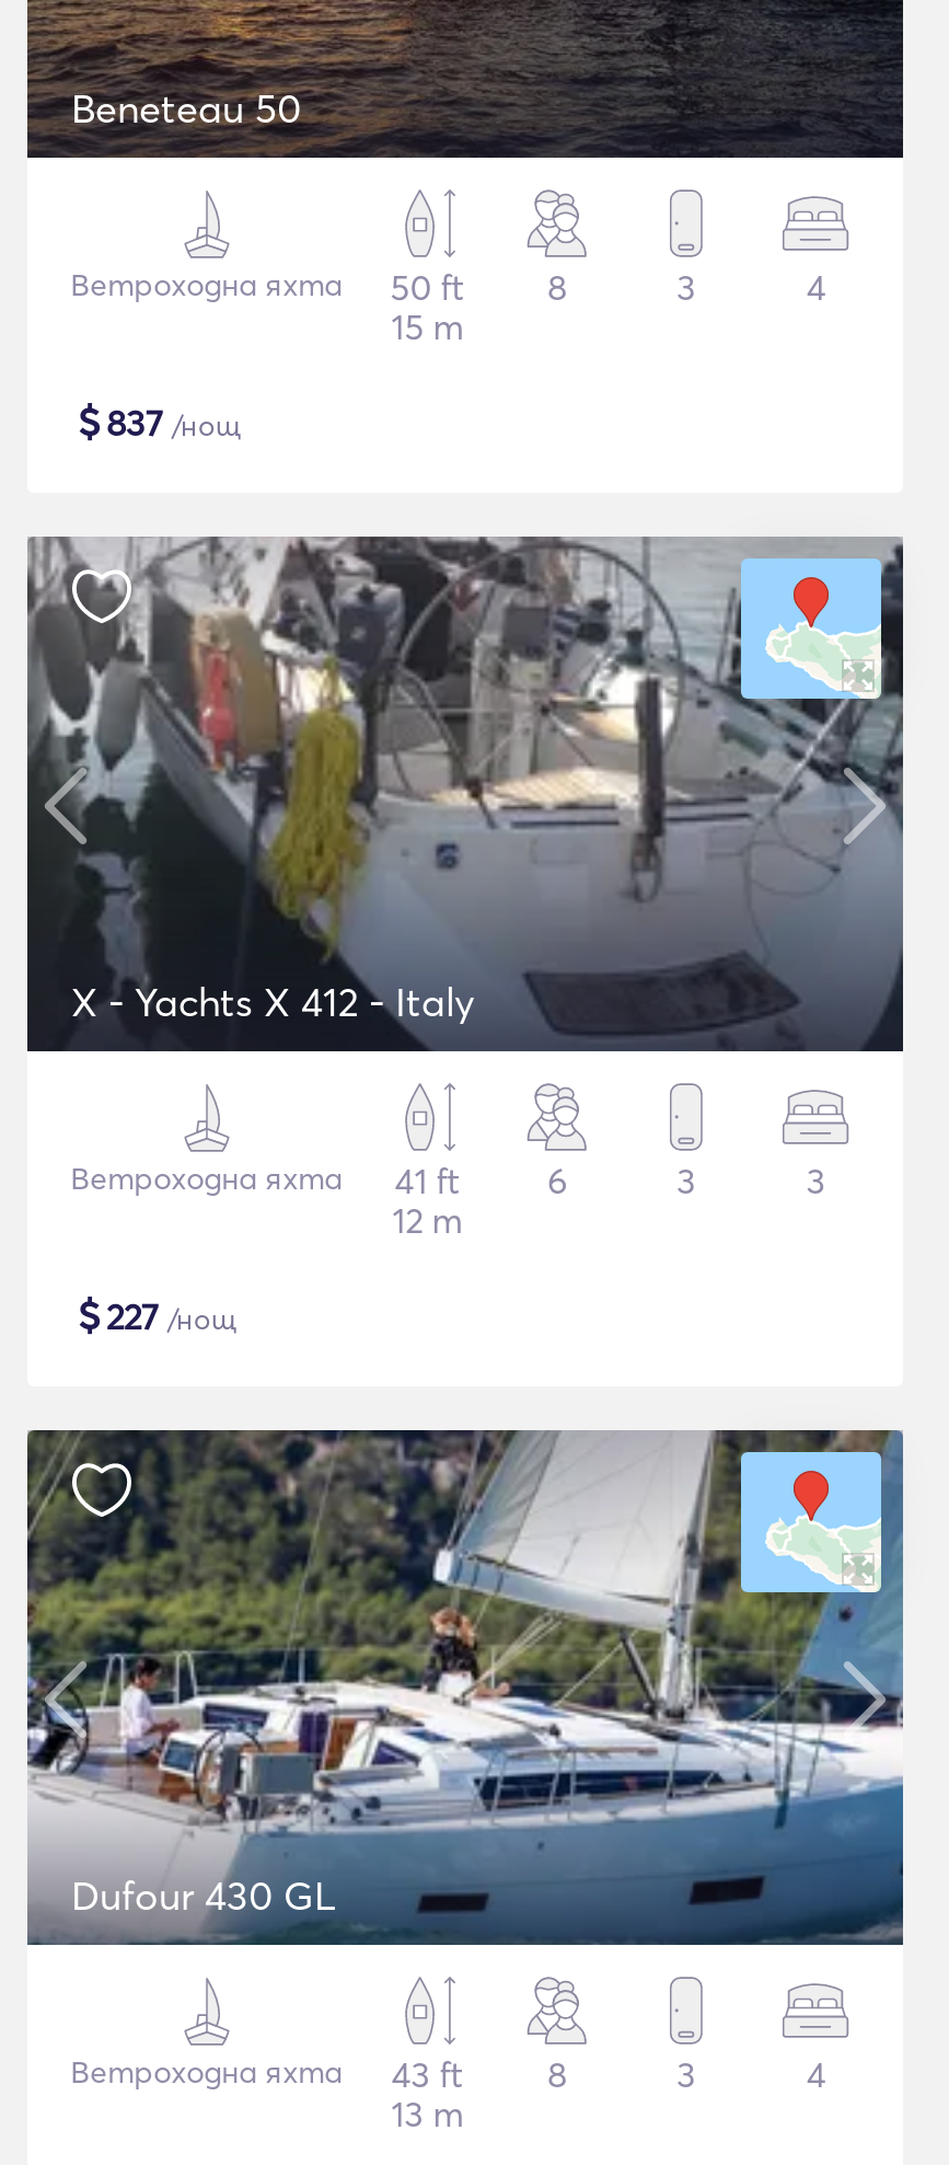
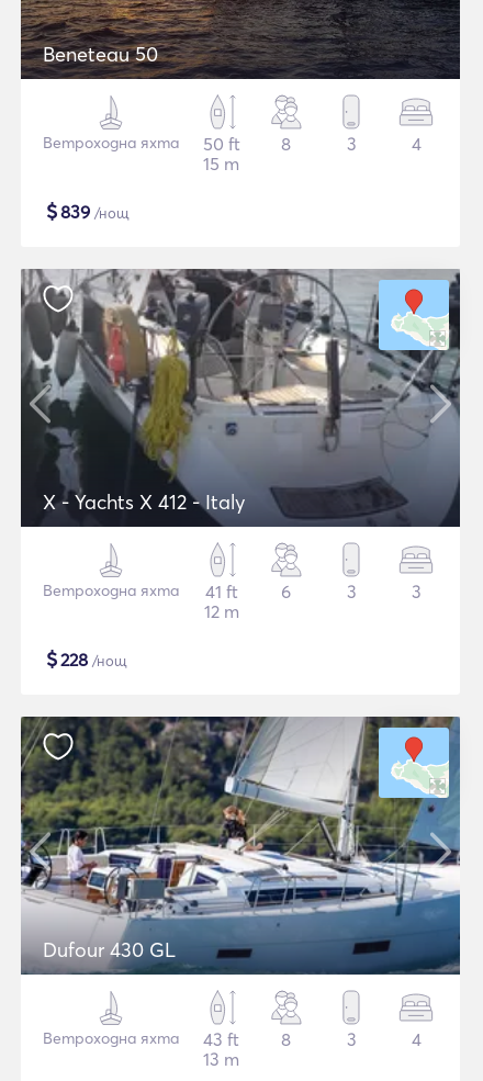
- $837 /нощ
+ $839 /нощ

- $227 /нощ
+ $228 /нощ
